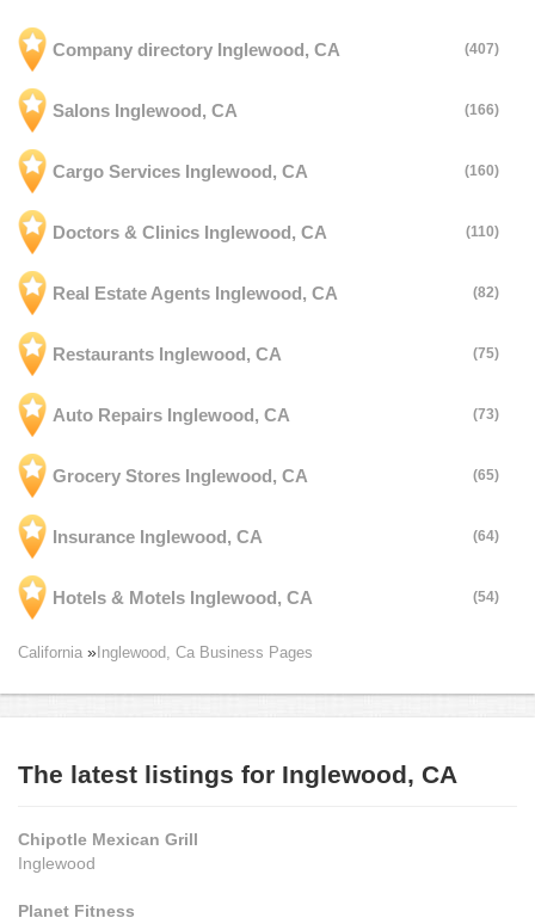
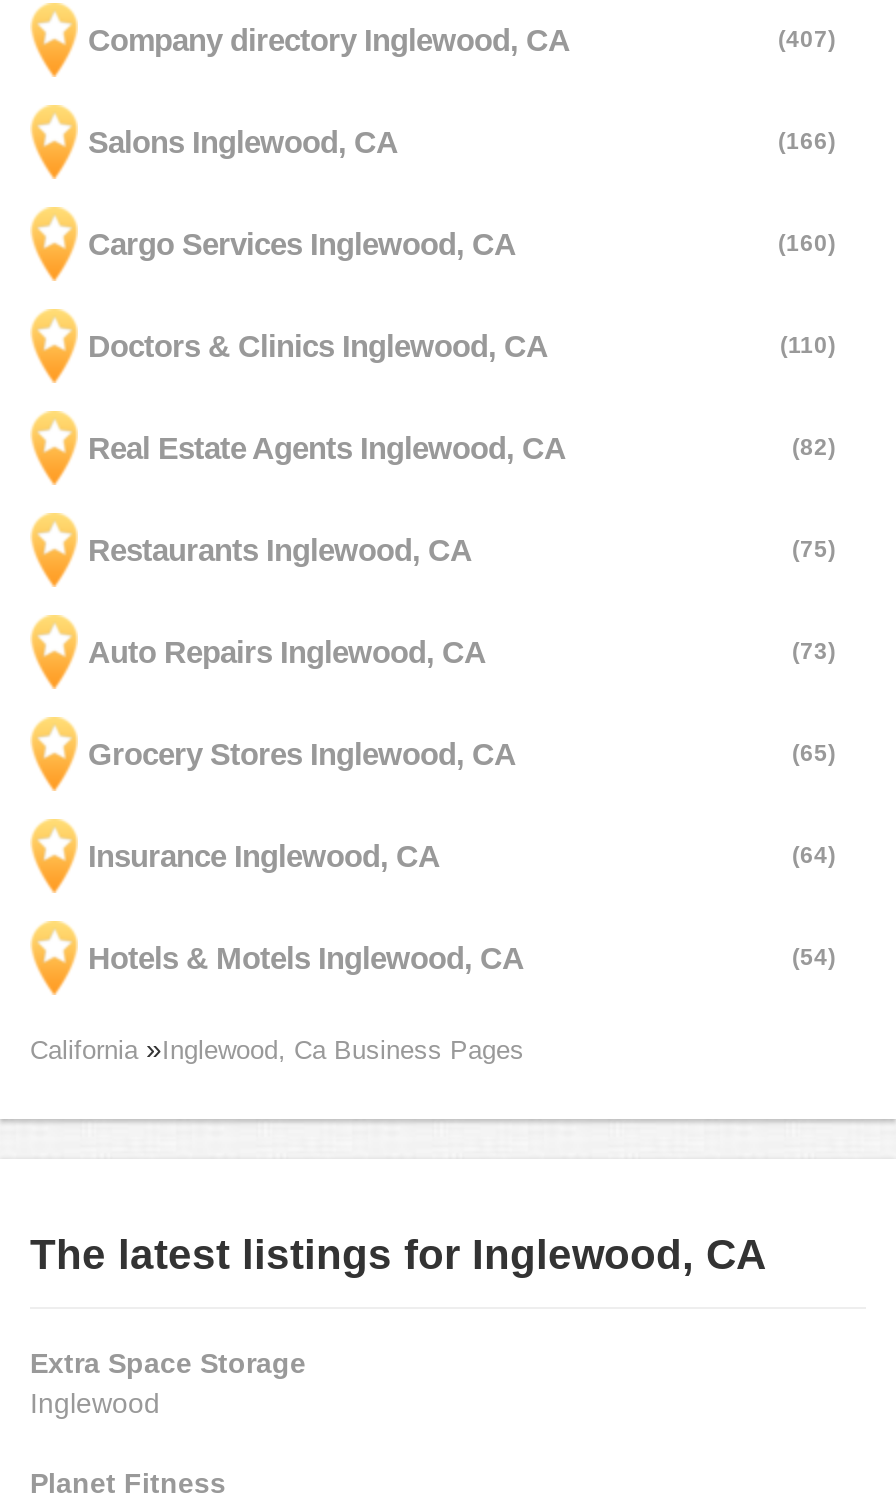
- Chipotle Mexican Grill
+ Extra Space Storage
